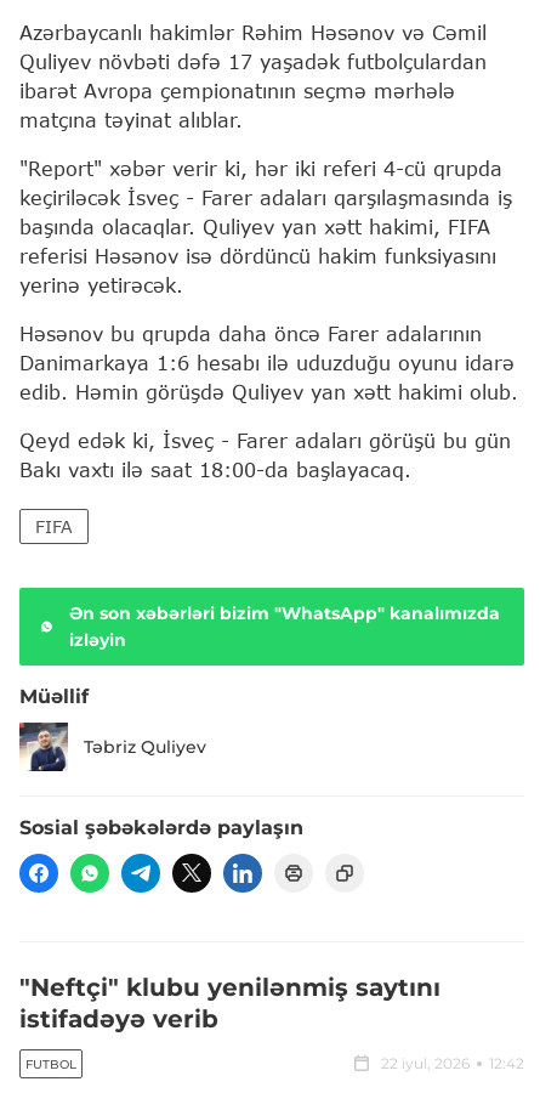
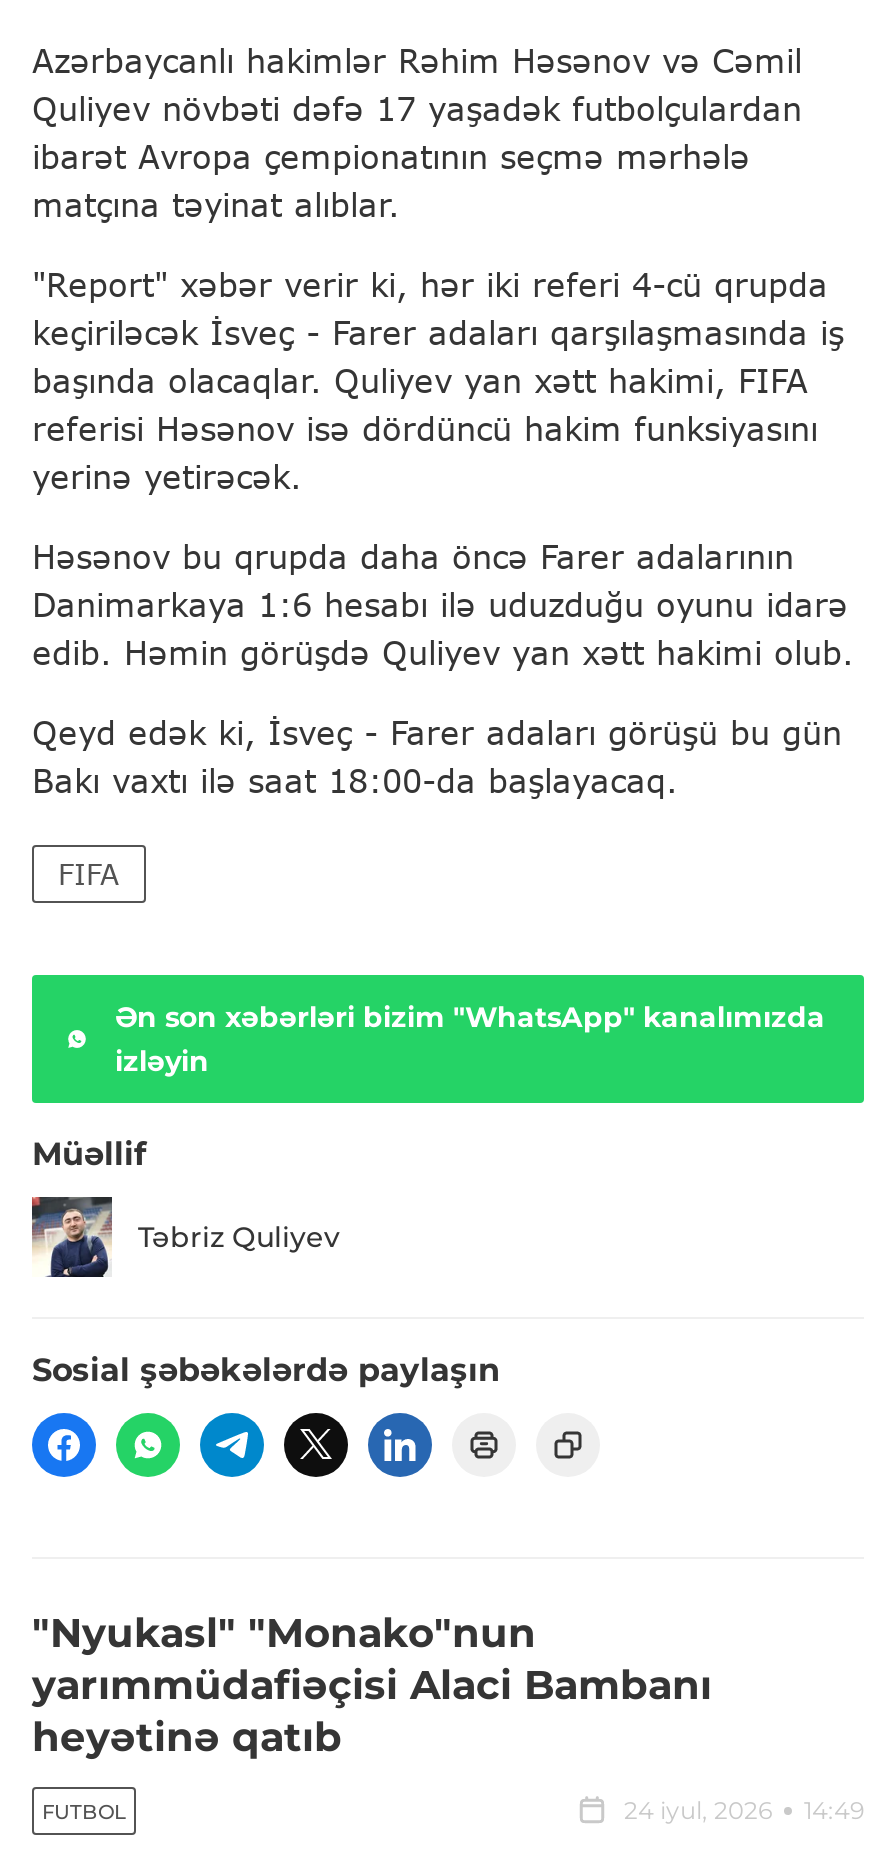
- "Neftçi" klubu yenilənmiş saytını
- istifadəyə verib
+ "Nyukasl" "Monako"nun
+ yarımmüdafiəçisi Alaci Bambanı
+ heyətinə qatıb

- 22 iyul, 2026
- 12:42
+ 24 iyul, 2026
+ 14:49
